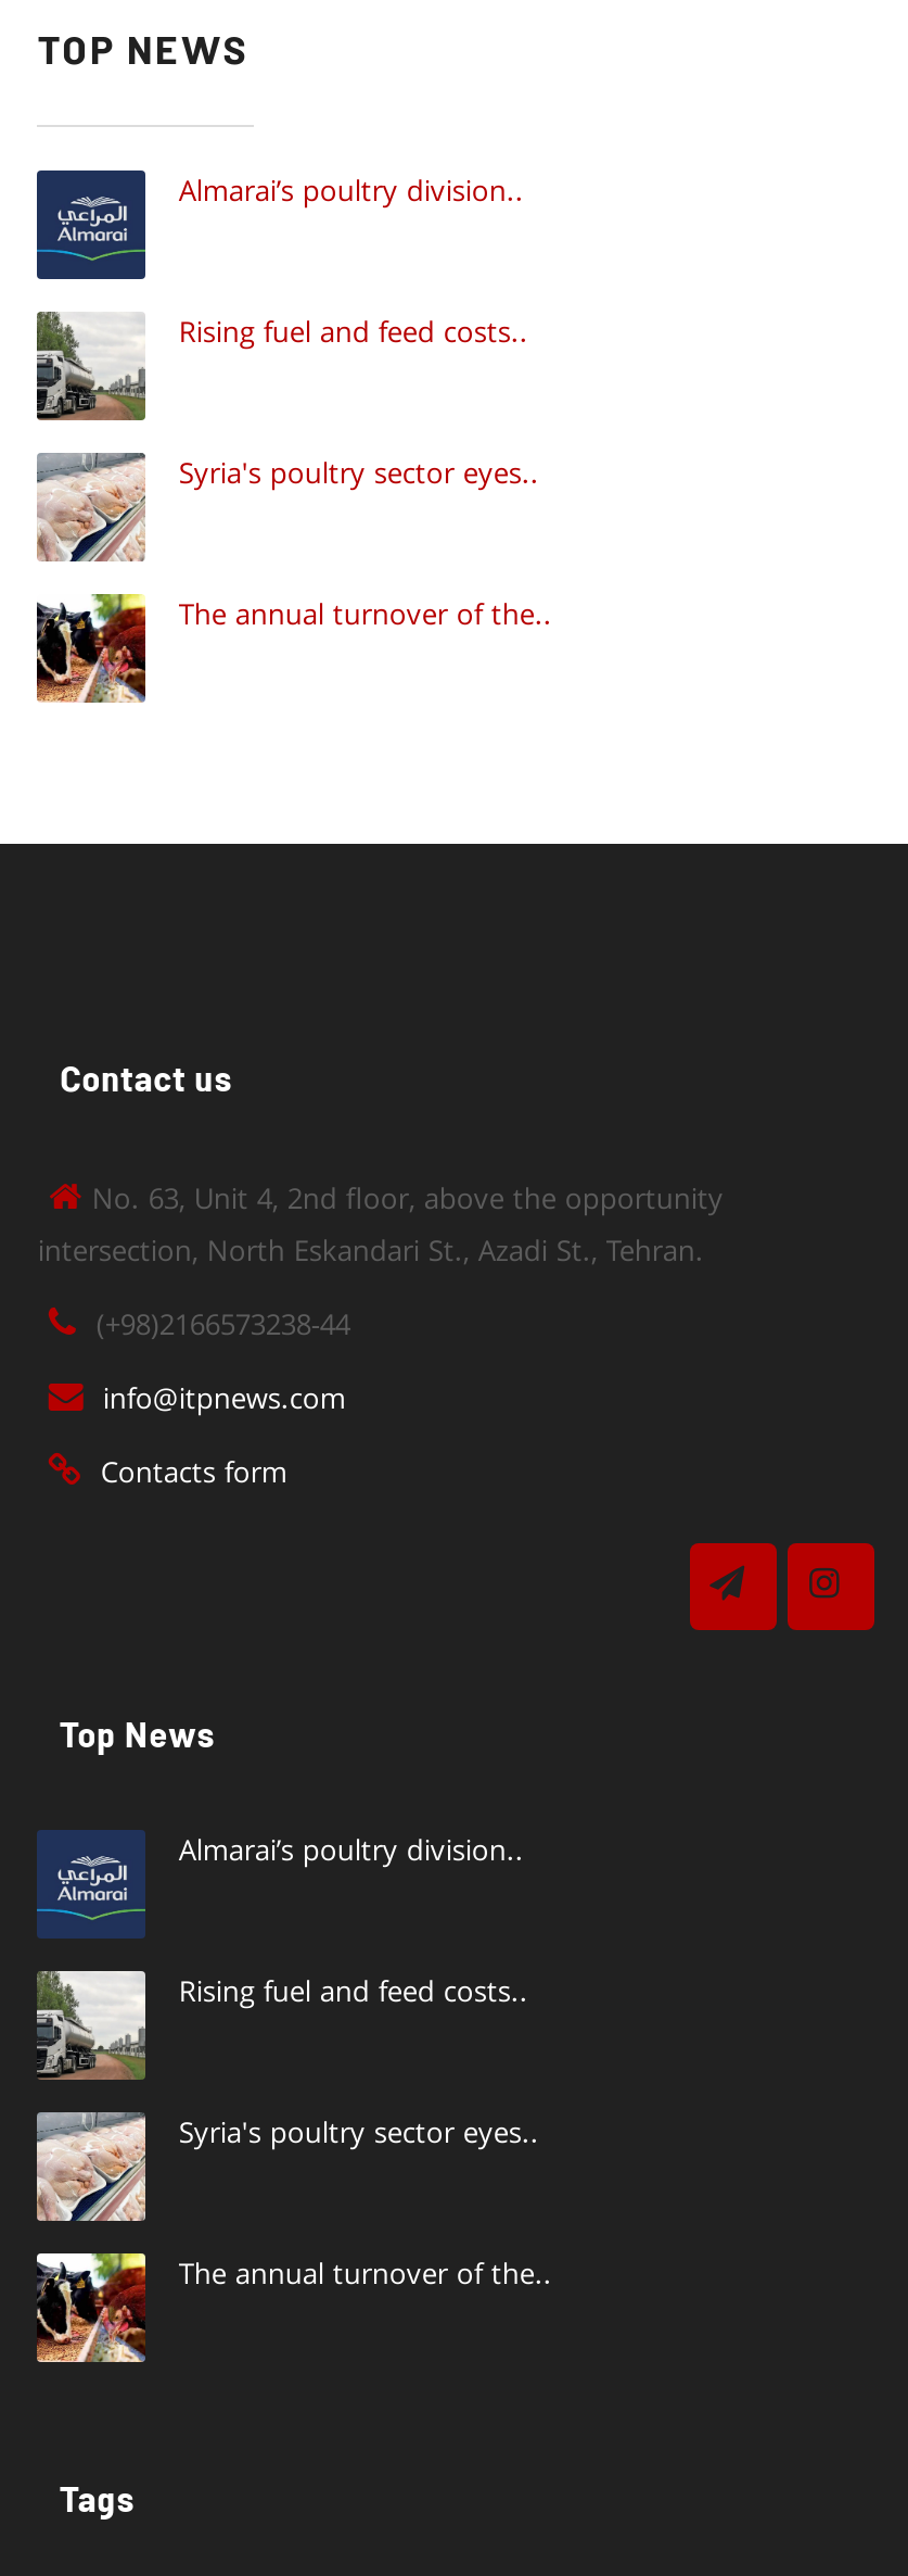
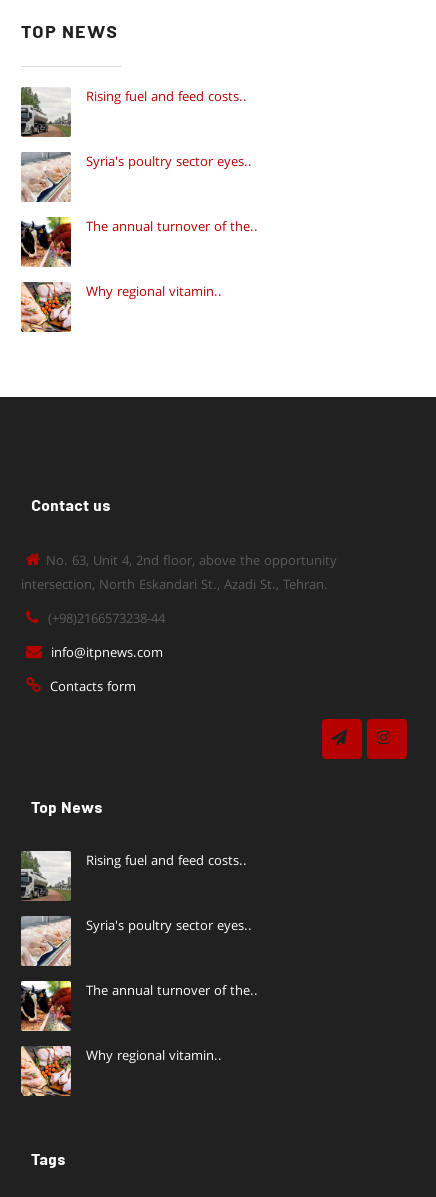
- [image]
- Almarai’s poultry division..

moved up: [image] | Rising fuel and feed costs.. | Syria's poultry sector eyes.. | The annual turnover of the..

moved up: [image]

+ [image]
+ Why regional vitamin..

- [image]
- Almarai’s poultry division..

moved up: [image] | Rising fuel and feed costs.. | Syria's poultry sector eyes.. | The annual turnover of the..

moved up: [image]

+ [image]
+ Why regional vitamin..
